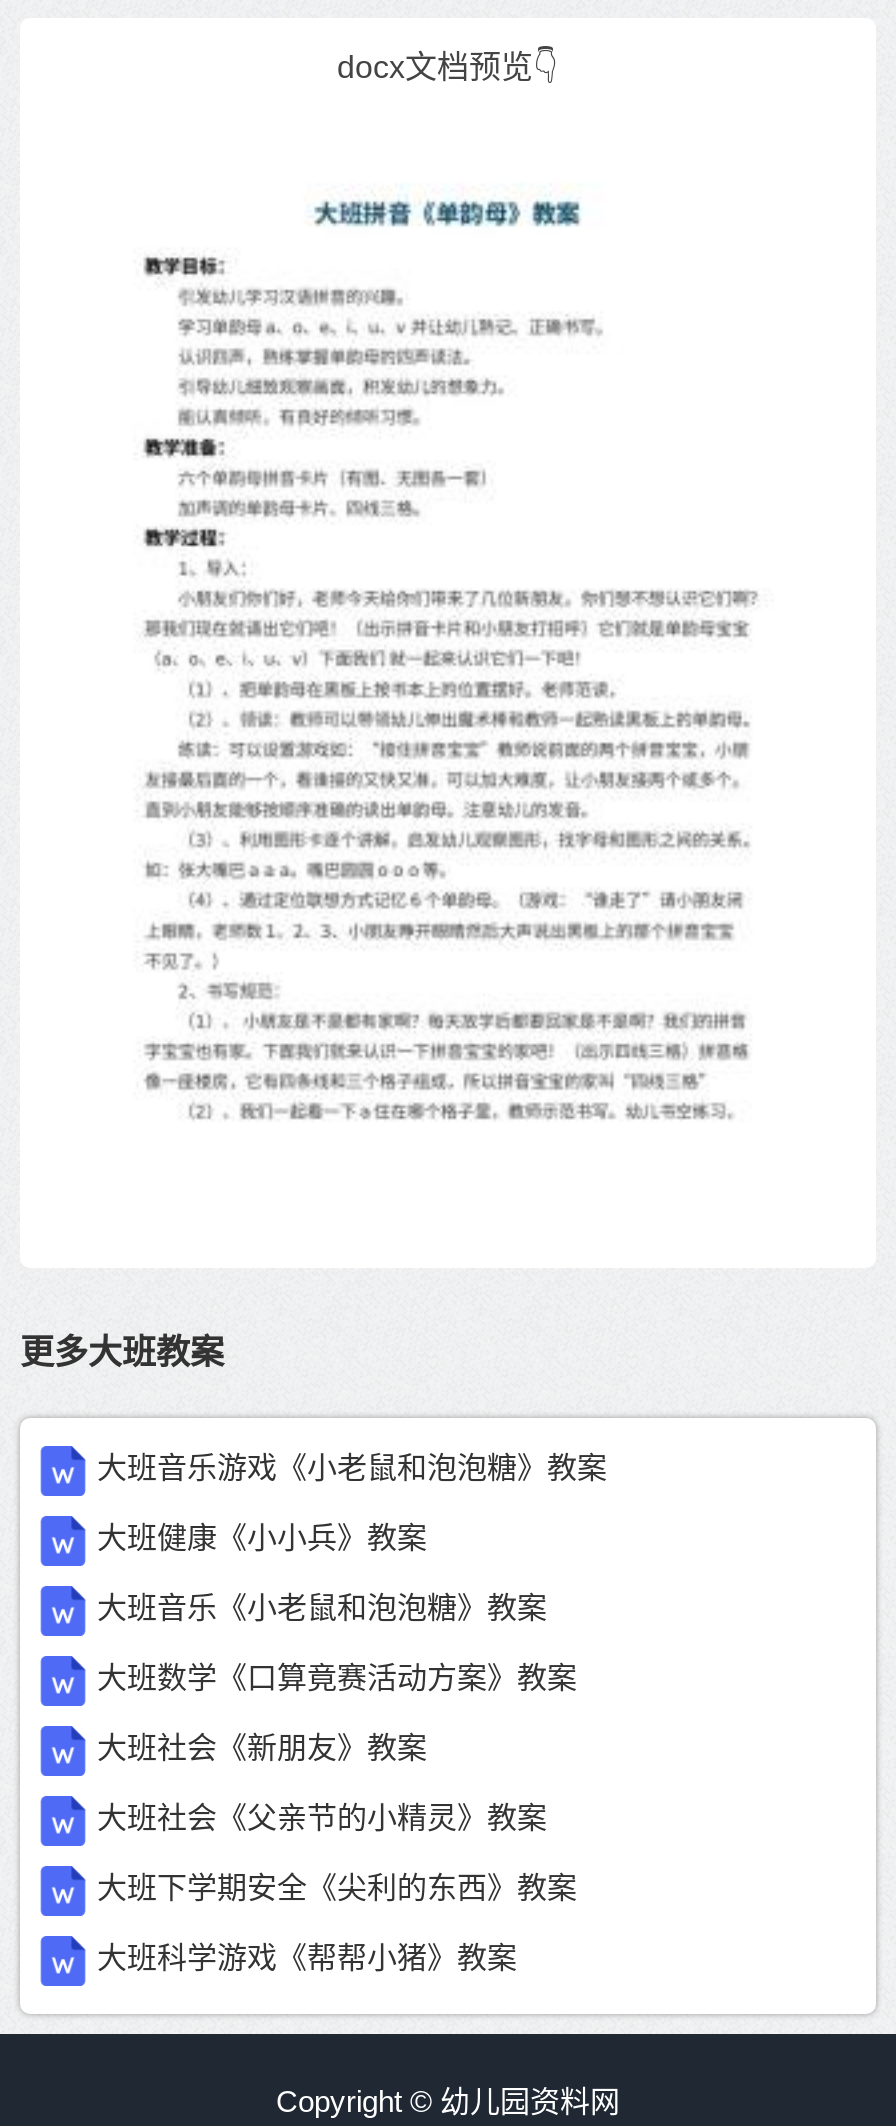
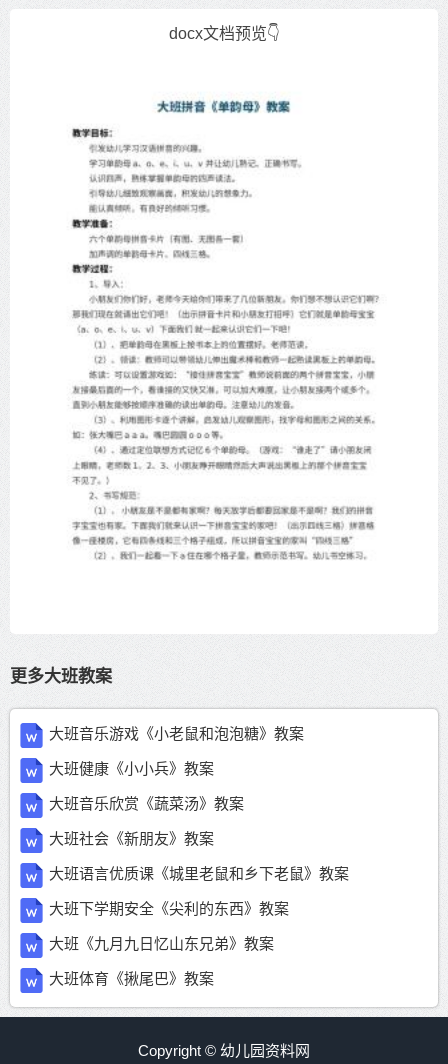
- 大班音乐《小老鼠和泡泡糖》教案
- 大班数学《口算竟赛活动方案》教案
+ 大班音乐欣赏《蔬菜汤》教案

moved up: 大班社会《新朋友》教案

- 大班社会《父亲节的小精灵》教案
+ 大班语言优质课《城里老鼠和乡下老鼠》教案

moved up: 大班下学期安全《尖利的东西》教案

- 大班科学游戏《帮帮小猪》教案
+ 大班《九月九日忆山东兄弟》教案
+ 大班体育《揪尾巴》教案
